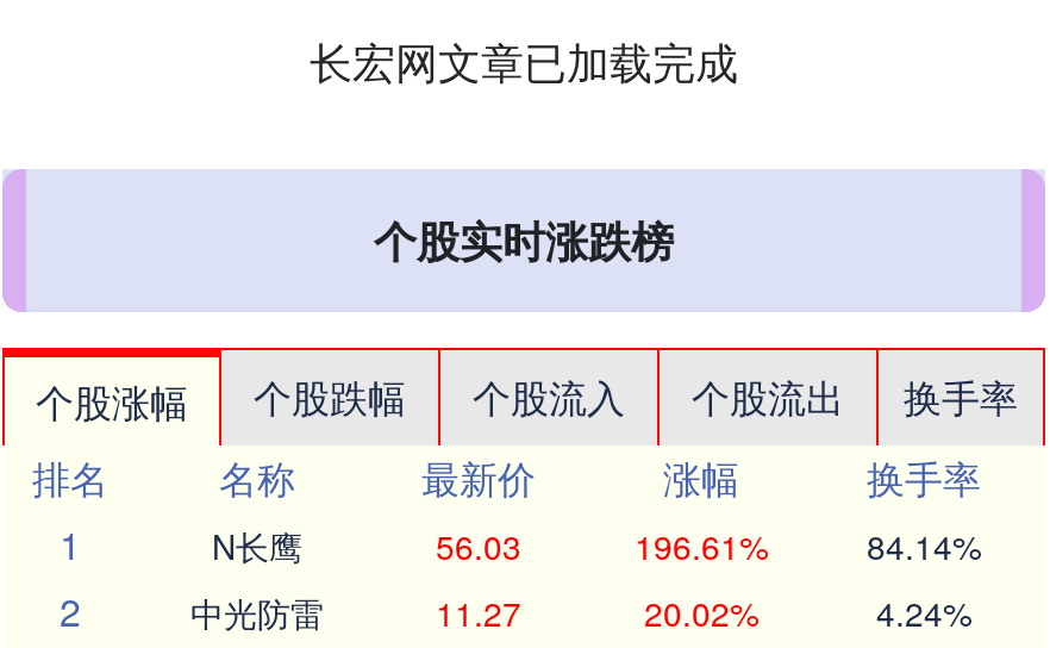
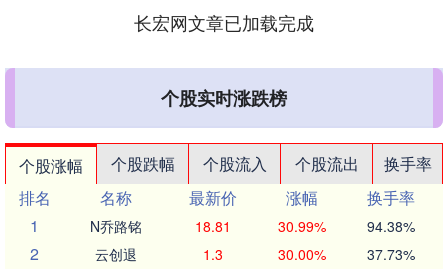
- N长鹰
- 56.03
- 196.61%
- 84.14%
+ N乔路铭
+ 18.81
+ 30.99%
+ 94.38%

- 中光防雷
- 11.27
- 20.02%
- 4.24%
+ 云创退
+ 1.3
+ 30.00%
+ 37.73%
